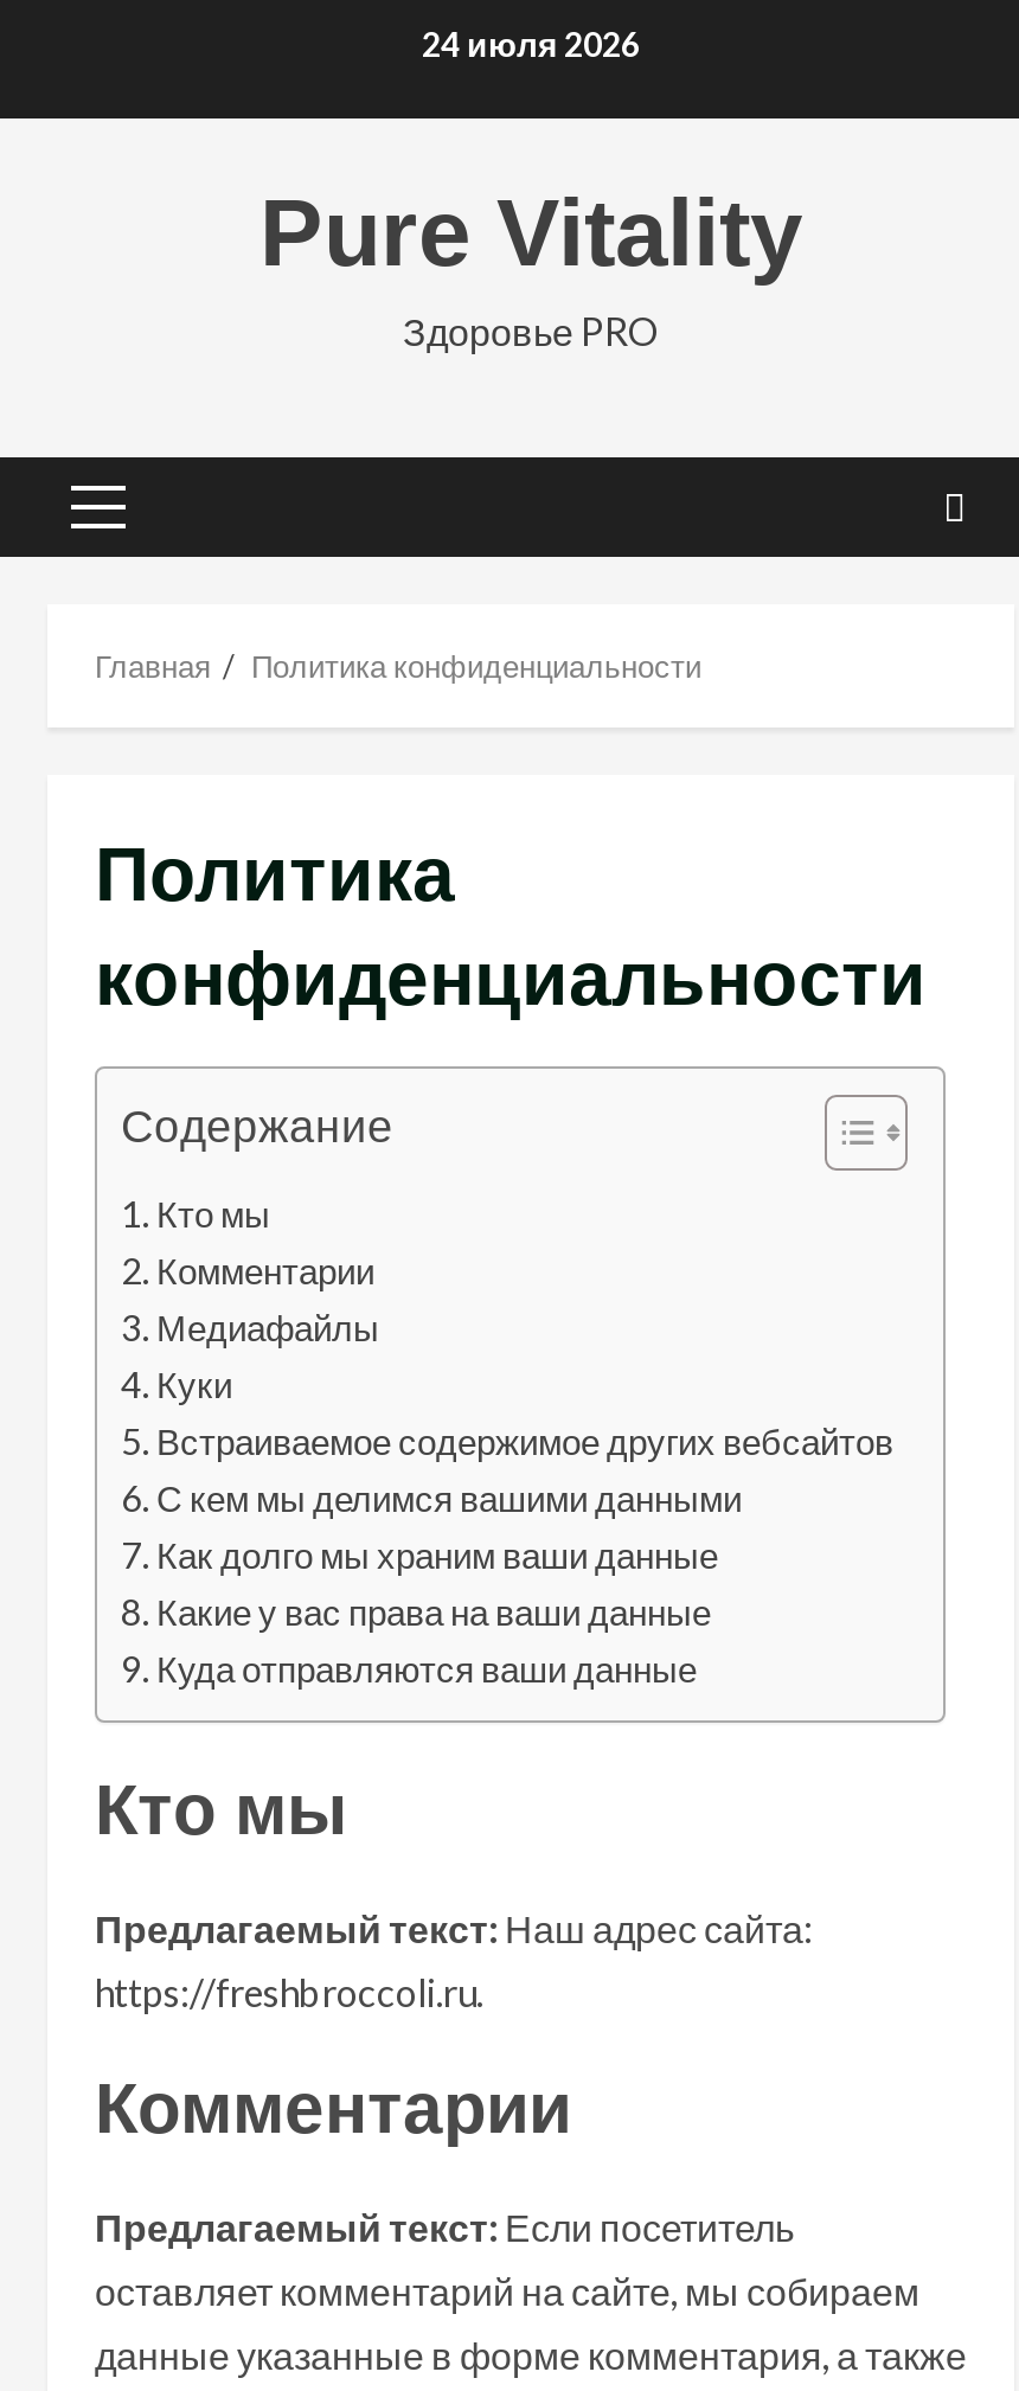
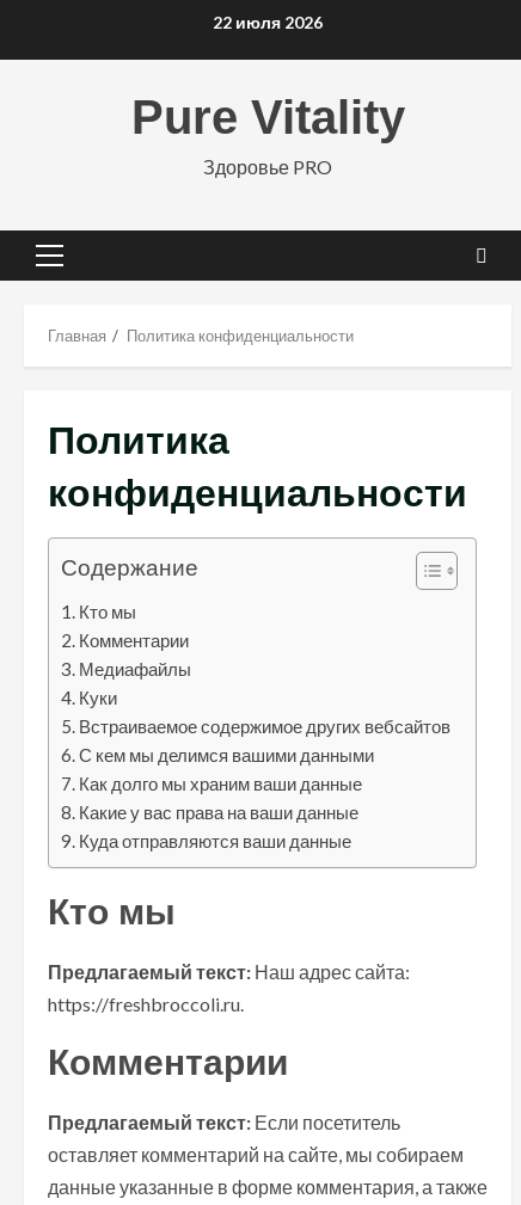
- 24 июля 2026
+ 22 июля 2026
